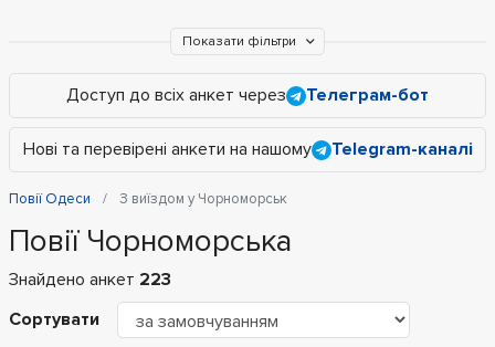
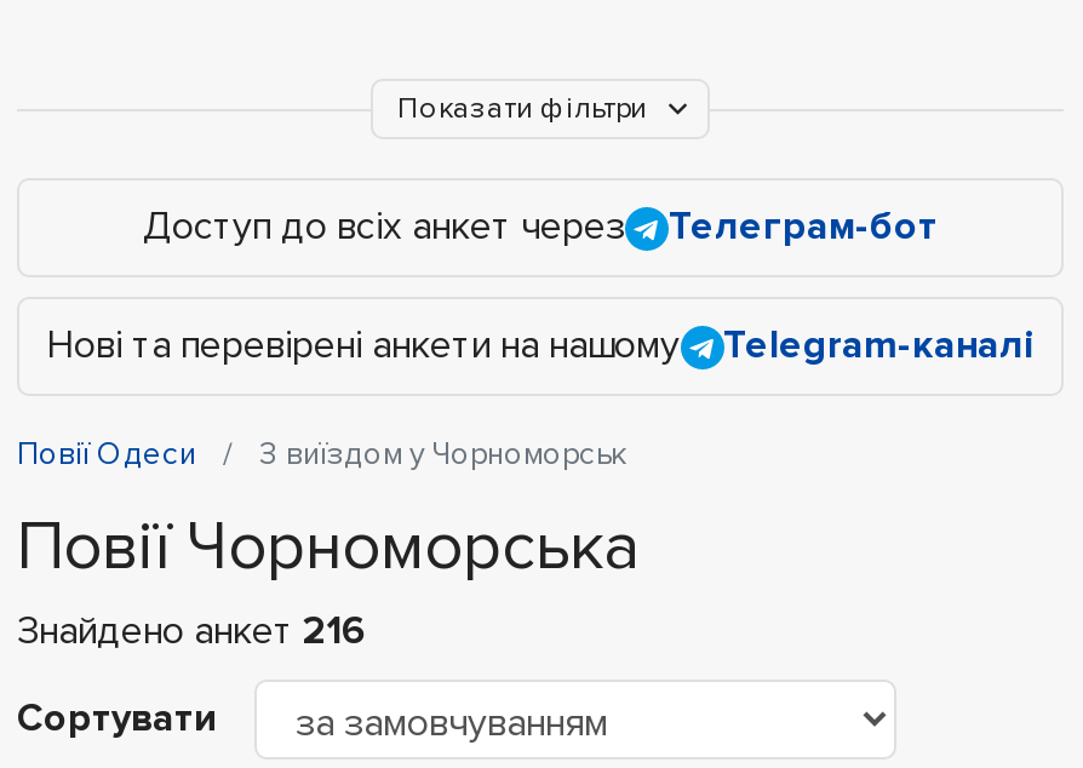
- Знайдено анкет 223
+ Знайдено анкет 216
